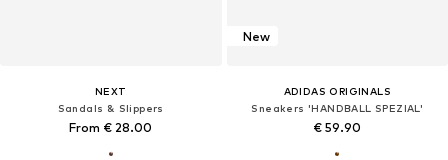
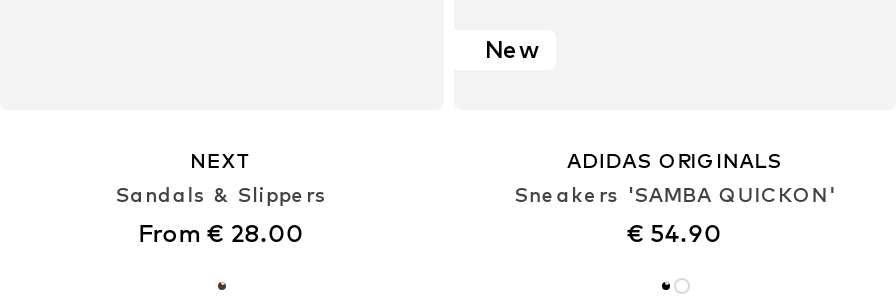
- Sneakers 'HANDBALL SPEZIAL'
- € 59.90
+ Sneakers 'SAMBA QUICKON'
+ € 54.90
